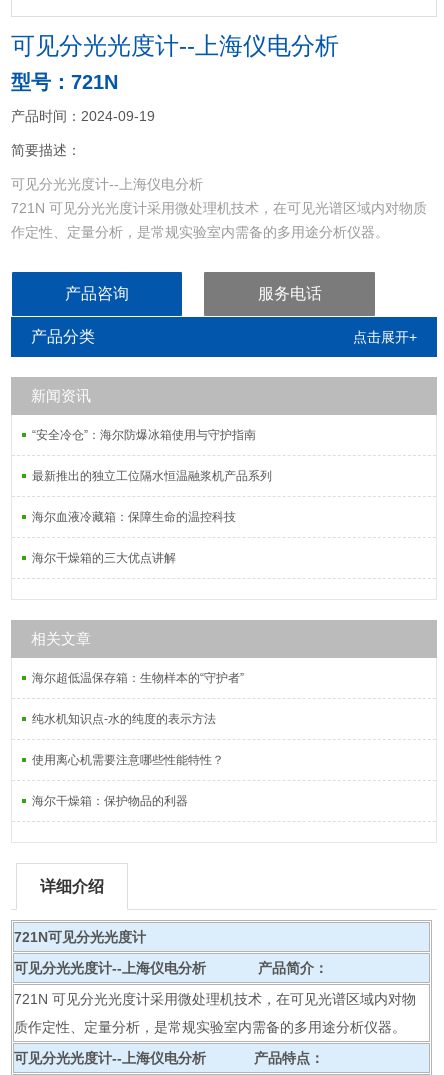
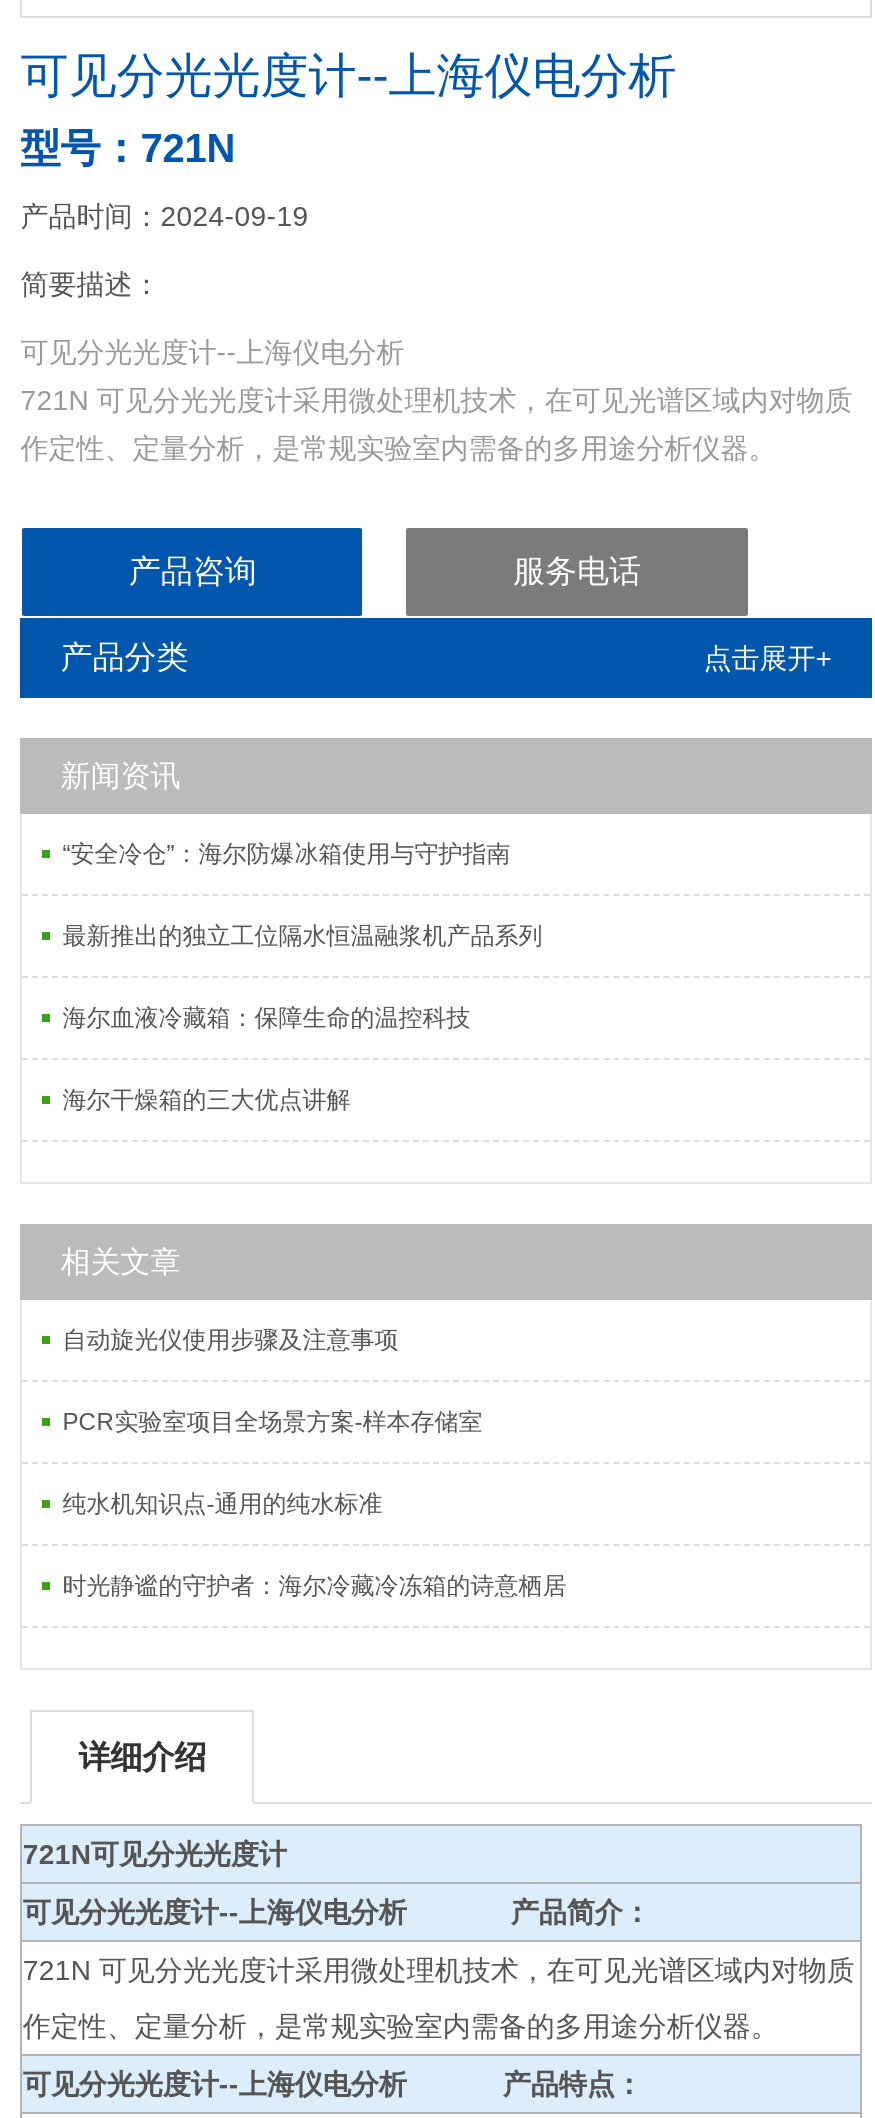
- 海尔超低温保存箱：生物样本的“守护者”
+ 自动旋光仪使用步骤及注意事项

- 纯水机知识点-水的纯度的表示方法
+ PCR实验室项目全场景方案-样本存储室

- 使用离心机需要注意哪些性能特性？
+ 纯水机知识点-通用的纯水标准

- 海尔干燥箱：保护物品的利器
+ 时光静谧的守护者：海尔冷藏冷冻箱的诗意栖居
